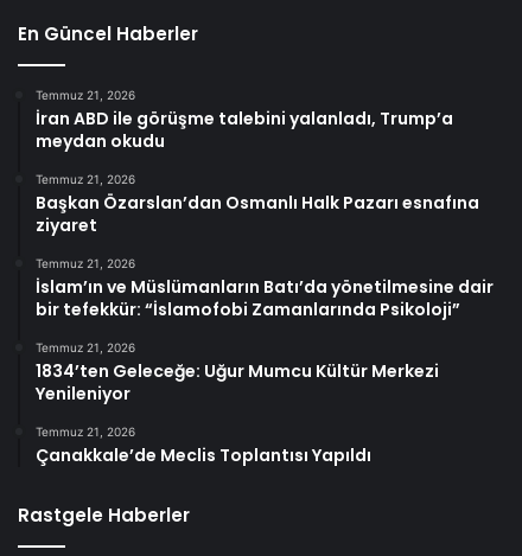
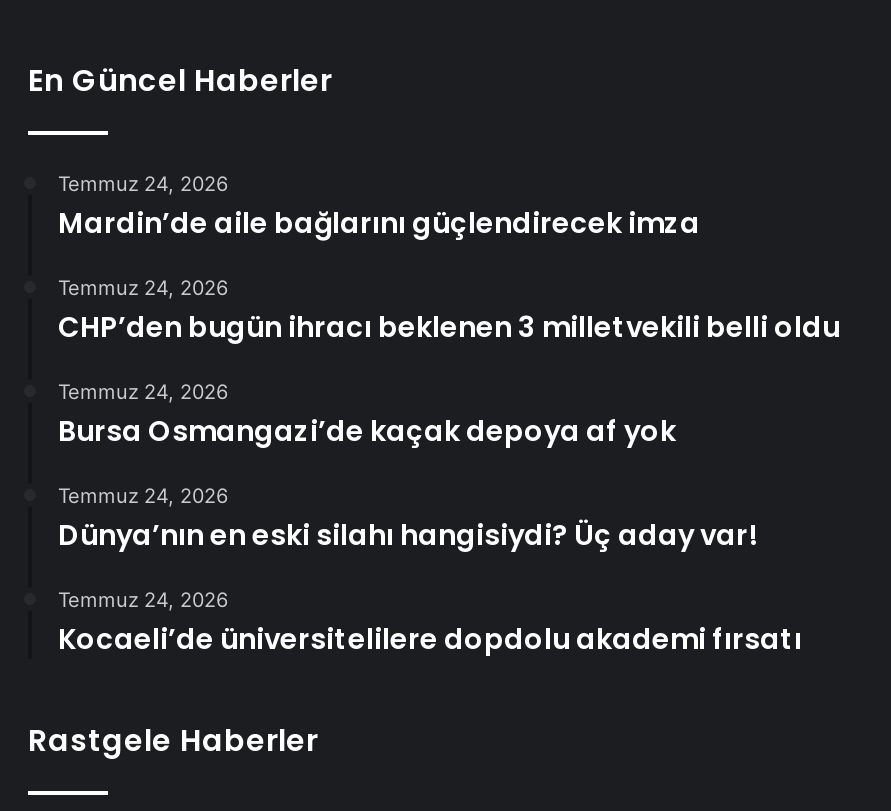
- Temmuz 21, 2026
- İran ABD ile görüşme talebini yalanladı, Trump’a
- meydan okudu
+ Temmuz 24, 2026
+ Mardin’de aile bağlarını güçlendirecek imza

- Temmuz 21, 2026
- Başkan Özarslan’dan Osmanlı Halk Pazarı esnafına
- ziyaret
+ Temmuz 24, 2026
+ CHP’den bugün ihracı beklenen 3 milletvekili belli oldu

- Temmuz 21, 2026
- İslam’ın ve Müslümanların Batı’da yönetilmesine dair
- bir tefekkür: “İslamofobi Zamanlarında Psikoloji”
+ Temmuz 24, 2026
+ Bursa Osmangazi’de kaçak depoya af yok

- Temmuz 21, 2026
- 1834’ten Geleceğe: Uğur Mumcu Kültür Merkezi
- Yenileniyor
+ Temmuz 24, 2026
+ Dünya’nın en eski silahı hangisiydi? Üç aday var!

- Temmuz 21, 2026
- Çanakkale’de Meclis Toplantısı Yapıldı
+ Temmuz 24, 2026
+ Kocaeli’de üniversitelilere dopdolu akademi fırsatı
